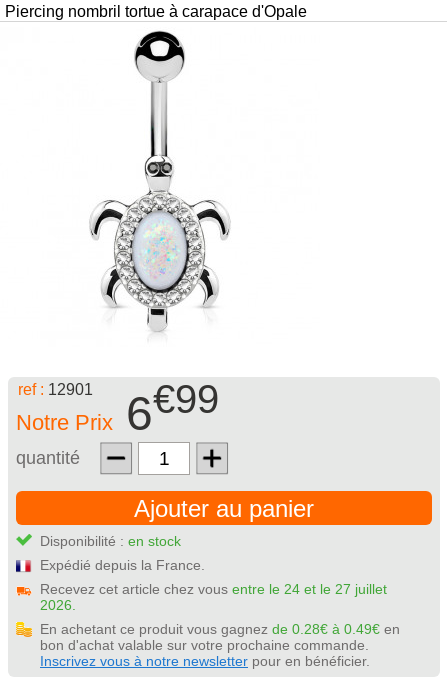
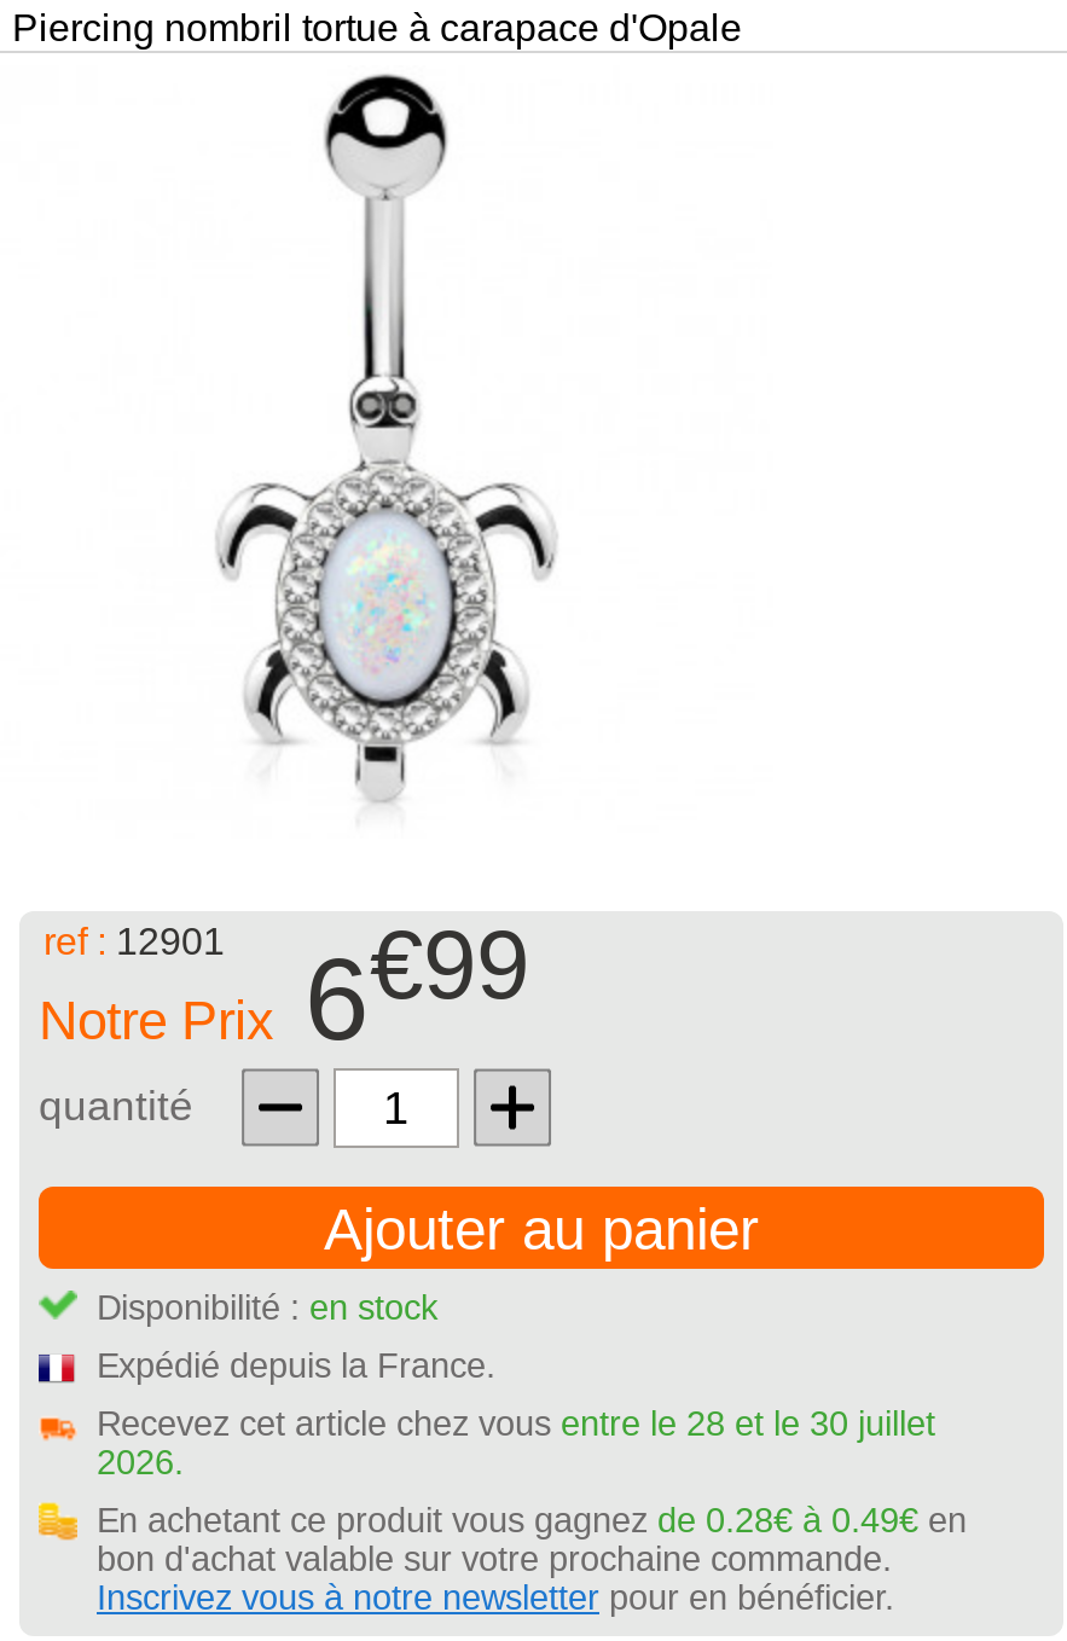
- Recevez cet article chez vous entre le 24 et le 27 juillet
+ Recevez cet article chez vous entre le 28 et le 30 juillet
